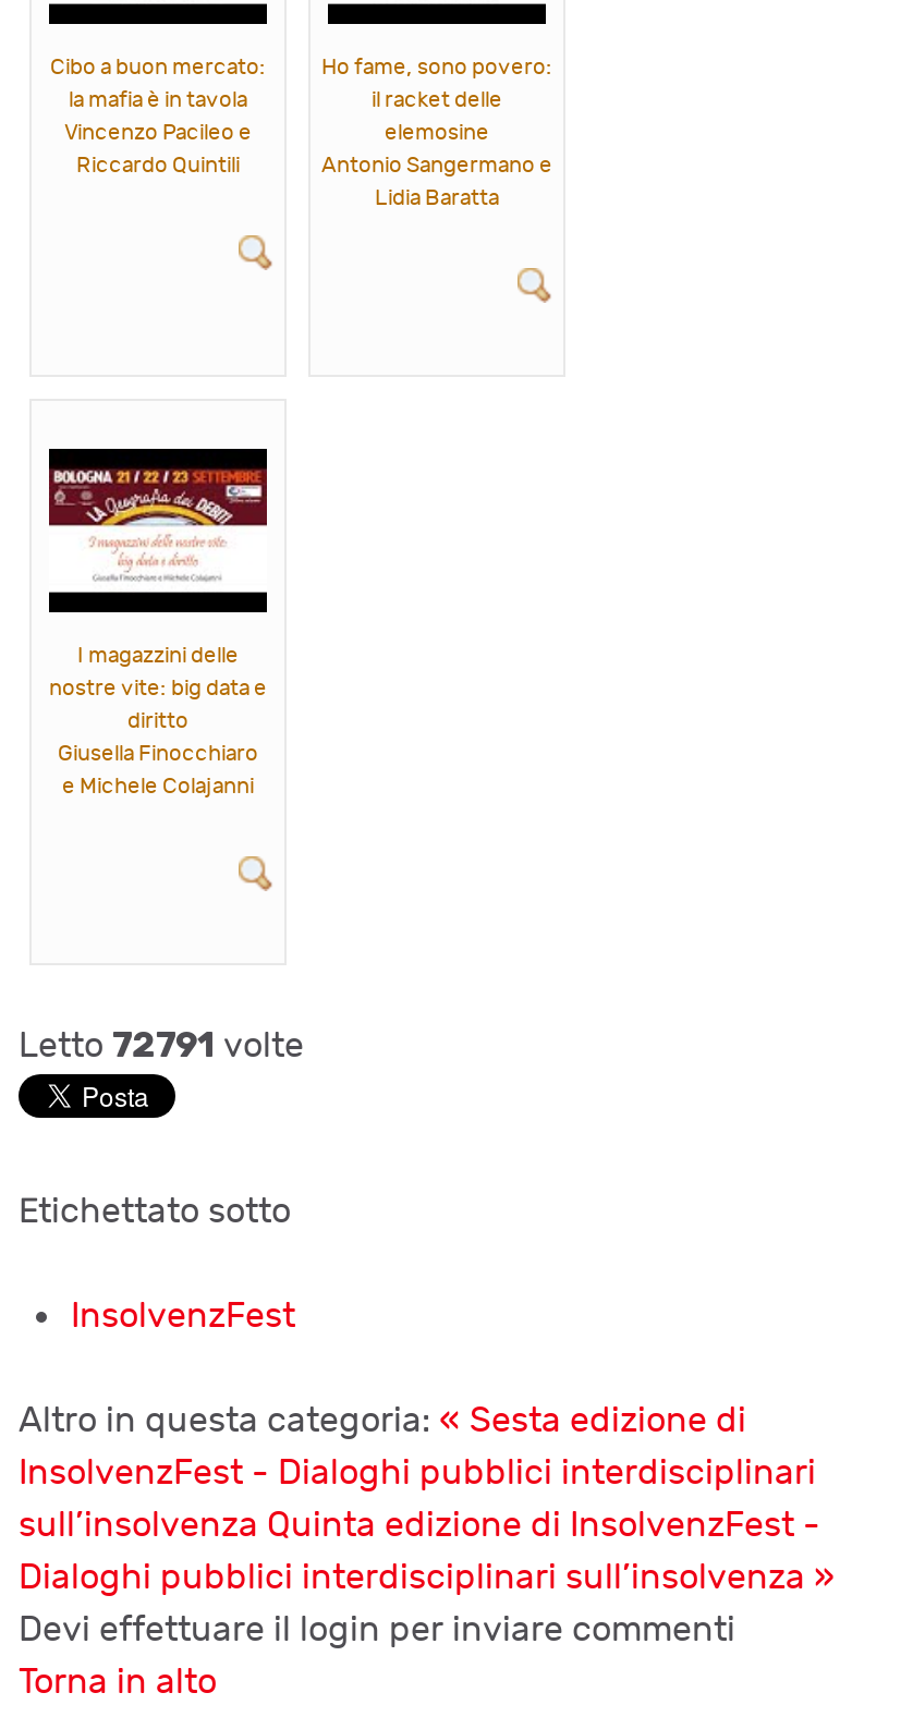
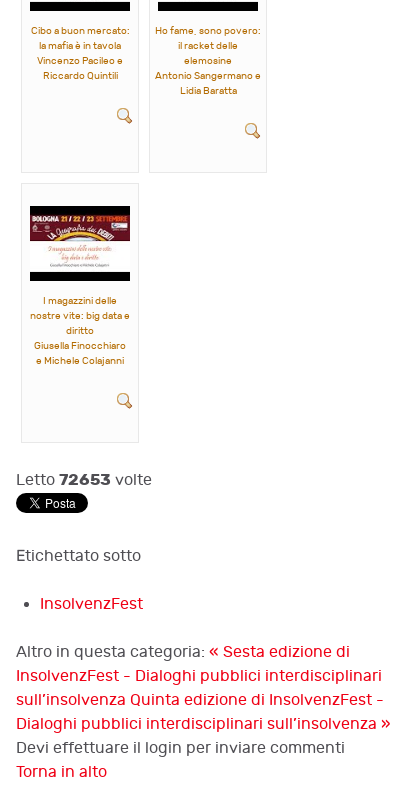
- Letto 72791 volte
+ Letto 72653 volte
